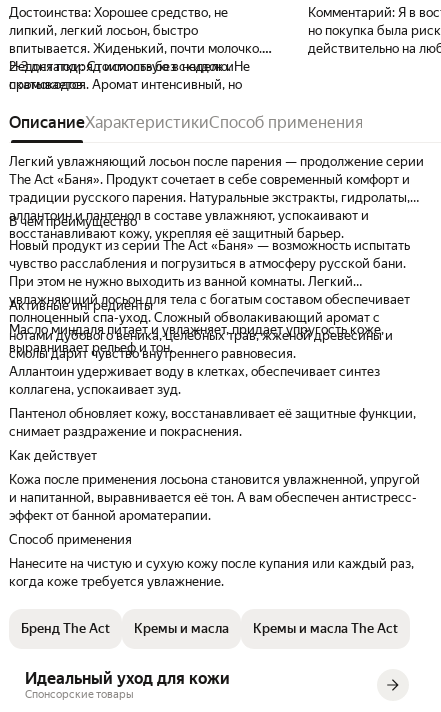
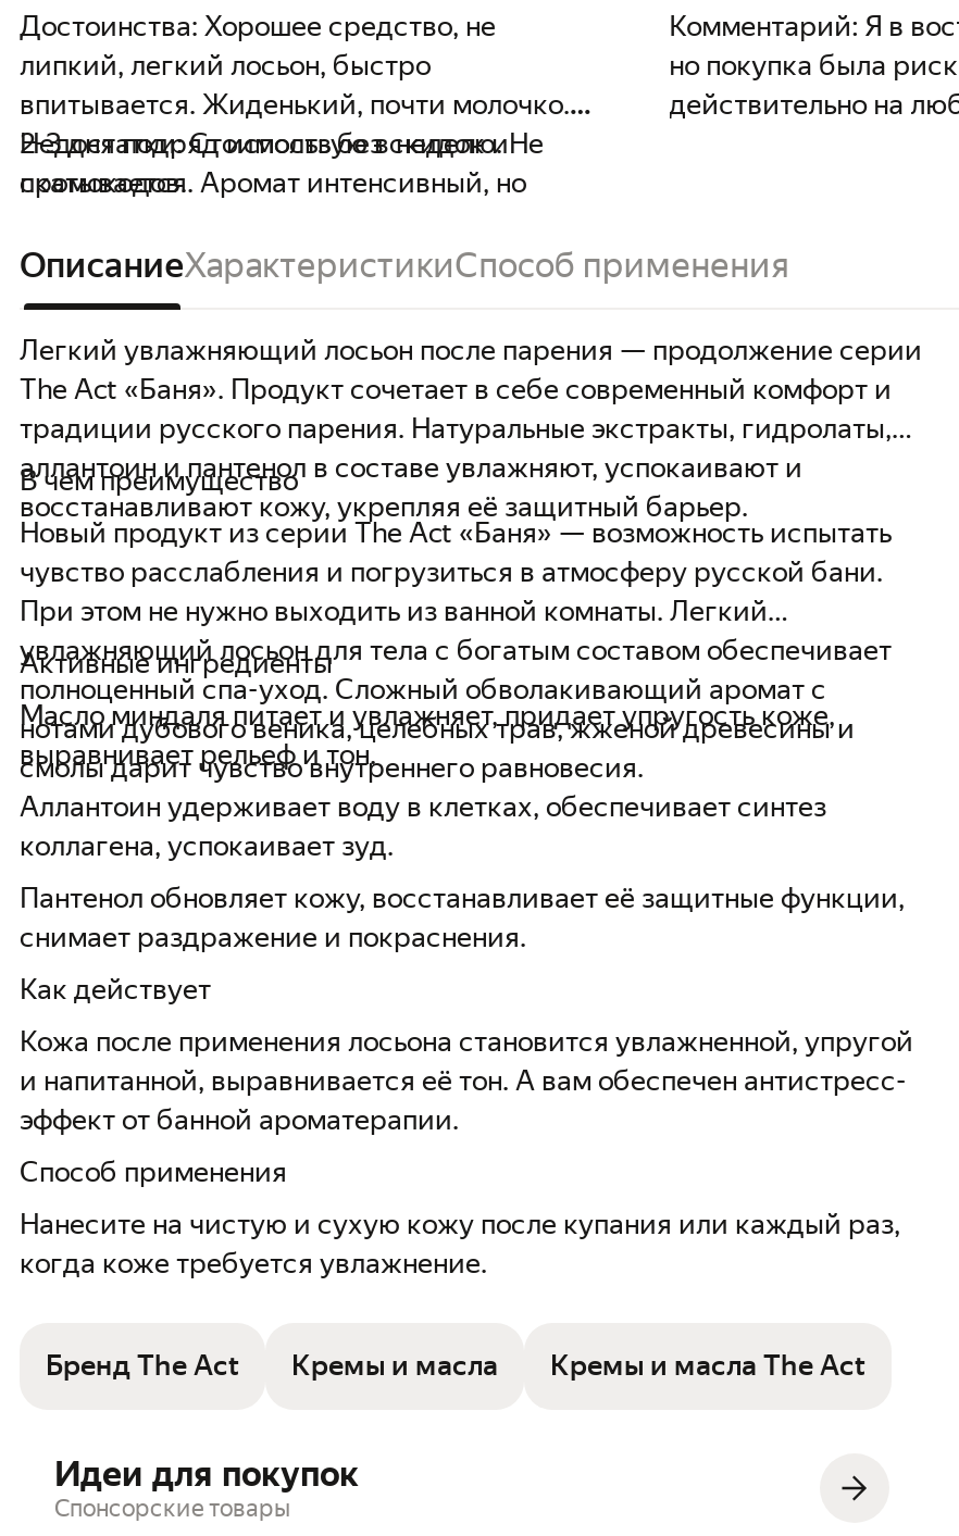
- Идеальный уход для кожи
+ Идеи для покупок
